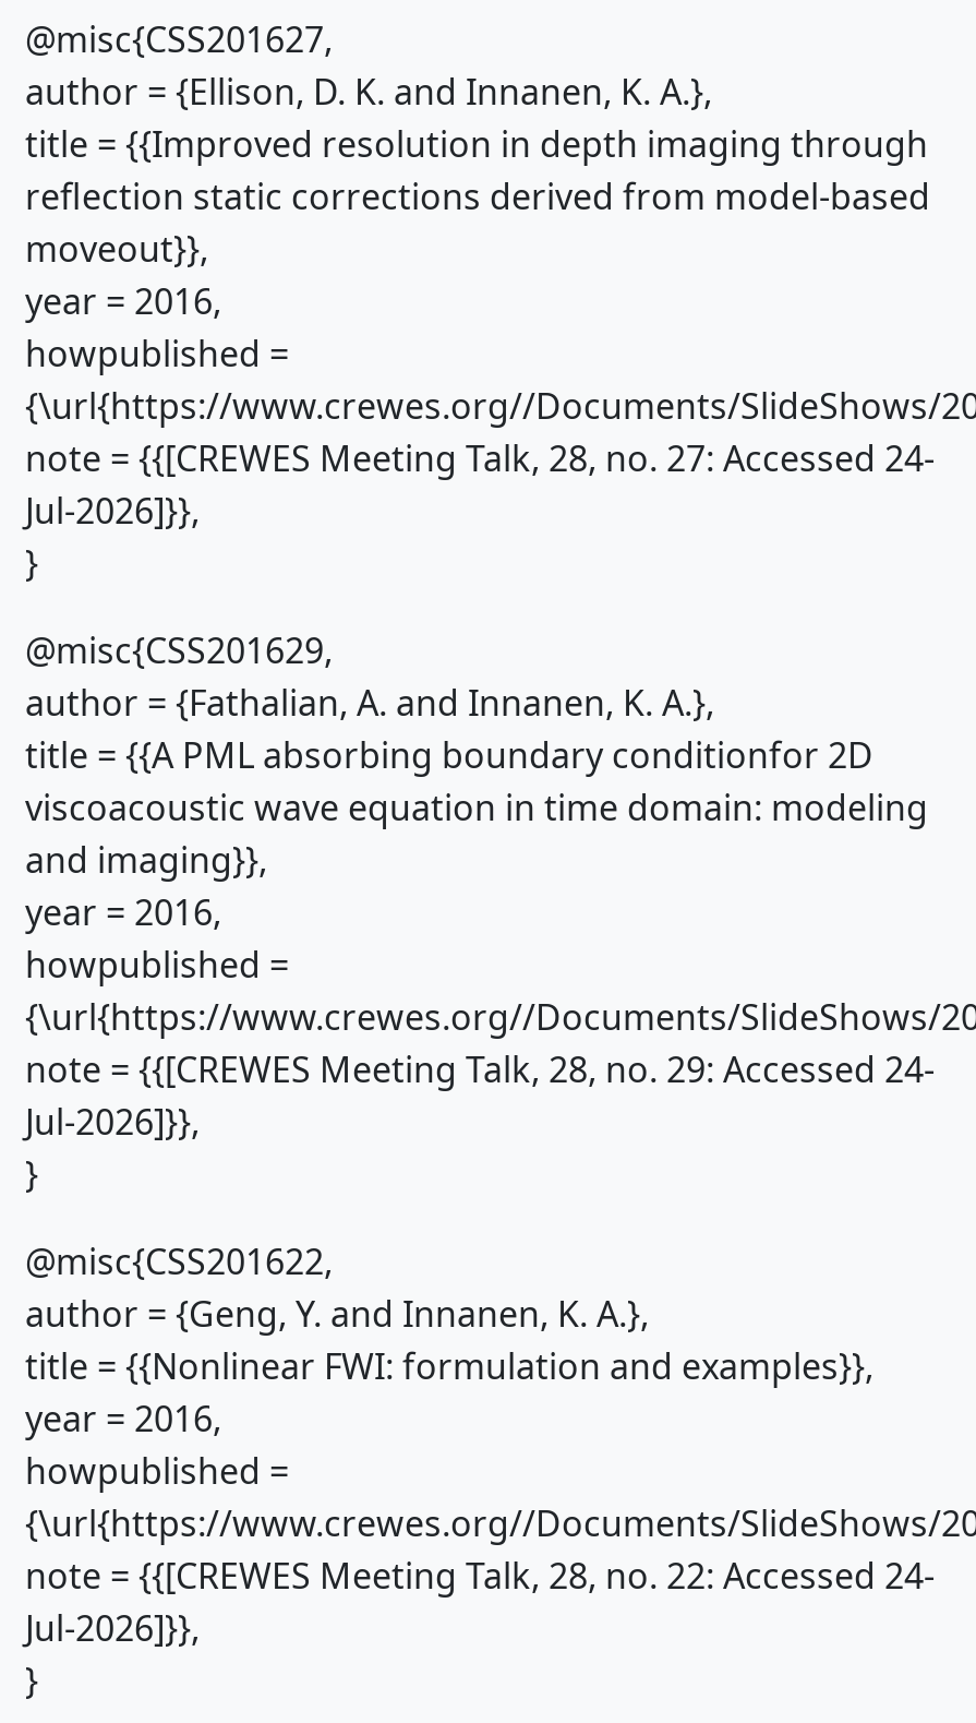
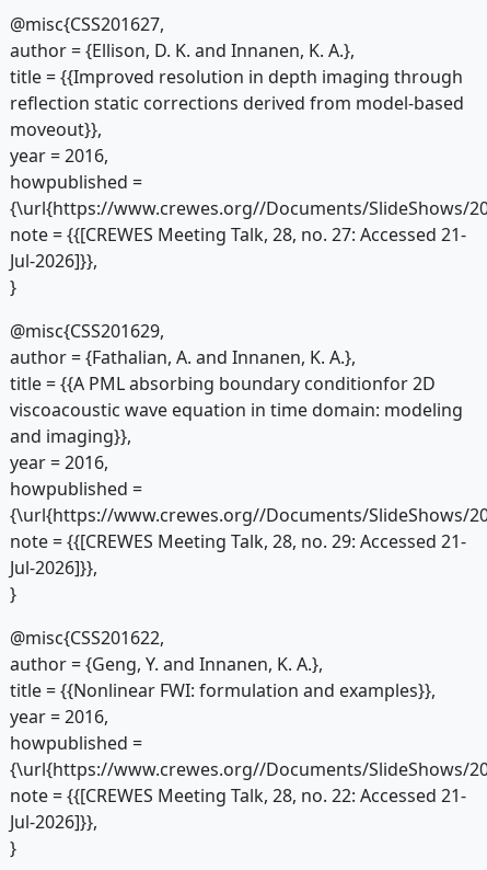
- note = {{[CREWES Meeting Talk, 28, no. 27: Accessed 24-
+ note = {{[CREWES Meeting Talk, 28, no. 27: Accessed 21-

- note = {{[CREWES Meeting Talk, 28, no. 29: Accessed 24-
+ note = {{[CREWES Meeting Talk, 28, no. 29: Accessed 21-

- note = {{[CREWES Meeting Talk, 28, no. 22: Accessed 24-
+ note = {{[CREWES Meeting Talk, 28, no. 22: Accessed 21-
